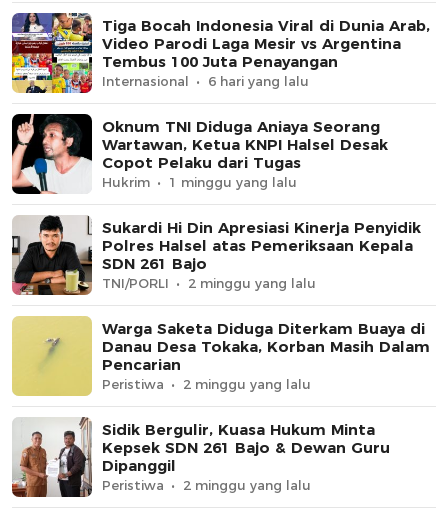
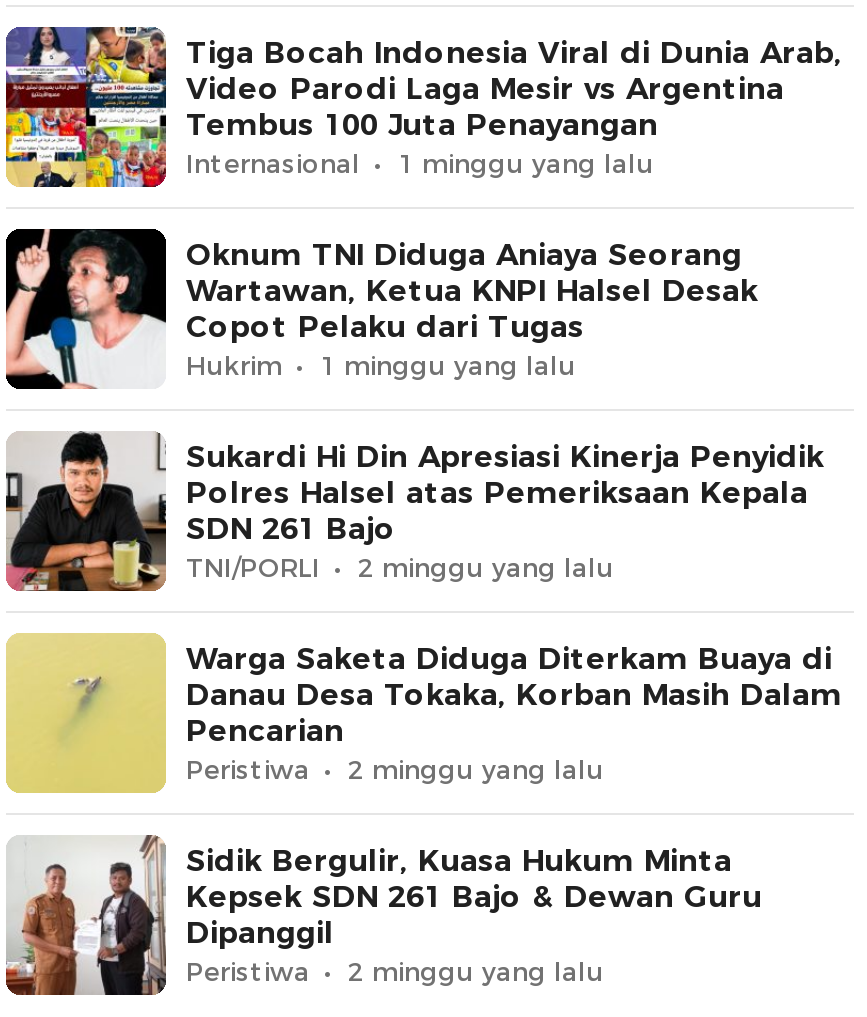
- 6 hari yang lalu
+ 1 minggu yang lalu
